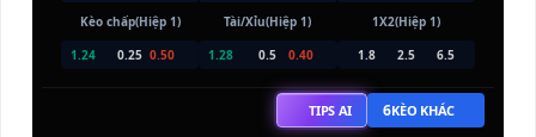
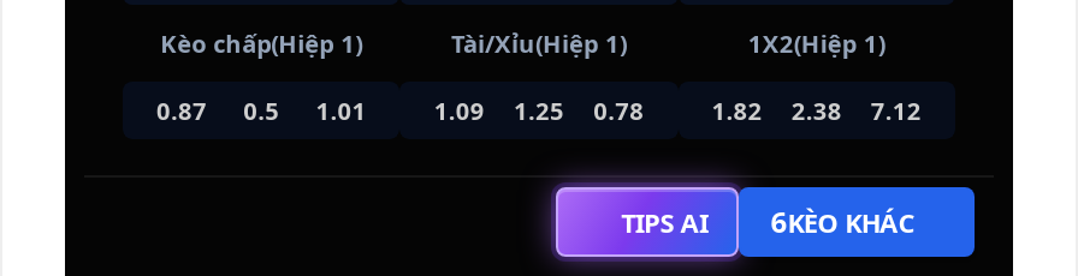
- 1.24
- 0.25 0.50
+ 0.87
+ 0.5
+ 1.01

- 1.28
+ 1.09

- 0.5
+ 1.25

- 0.40
+ 0.78

- 1.8
+ 1.82

- 2.5
+ 2.38

- 6.5
+ 7.12
